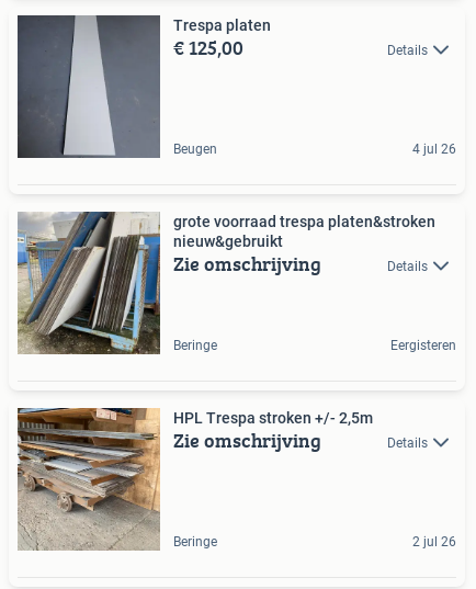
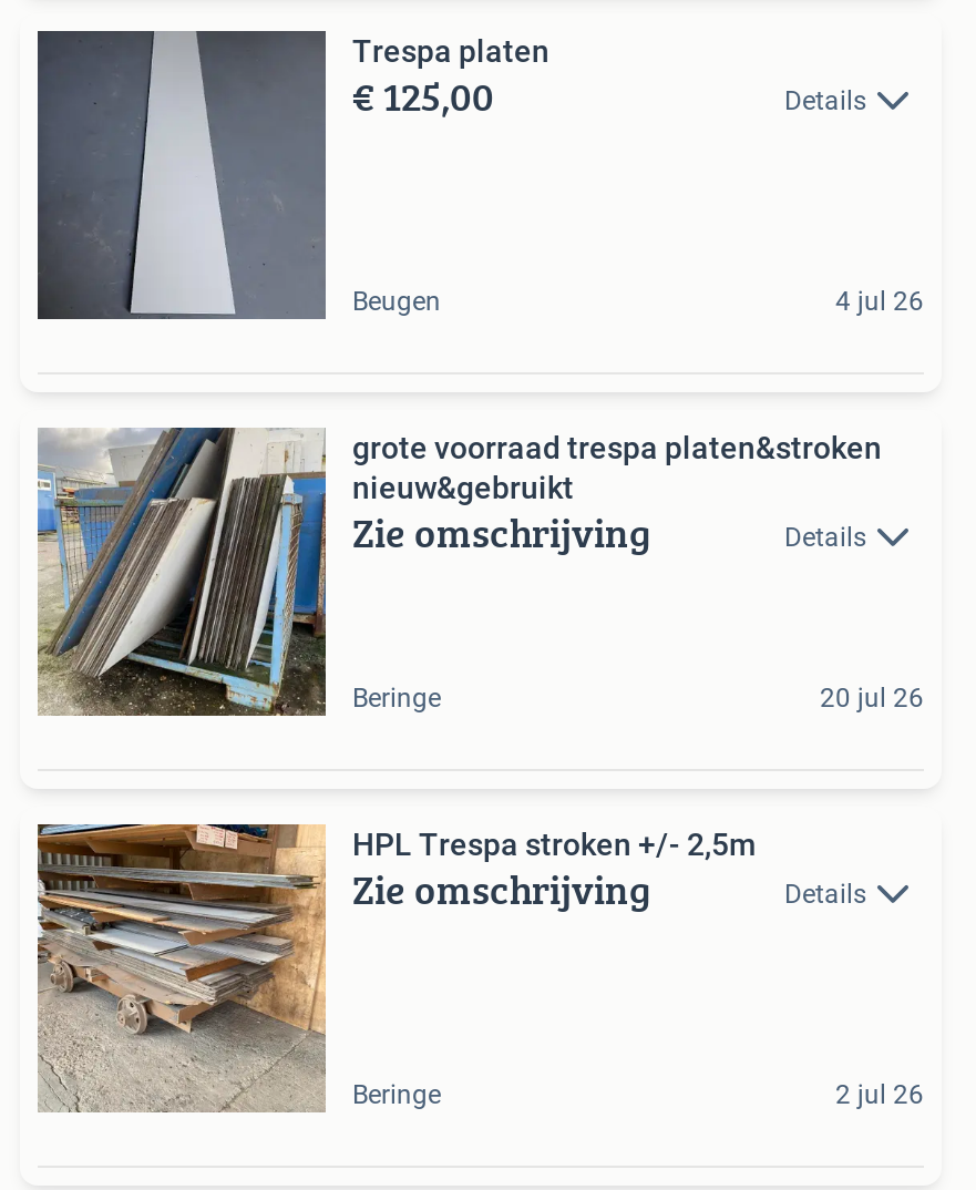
- Eergisteren
+ 20 jul 26
